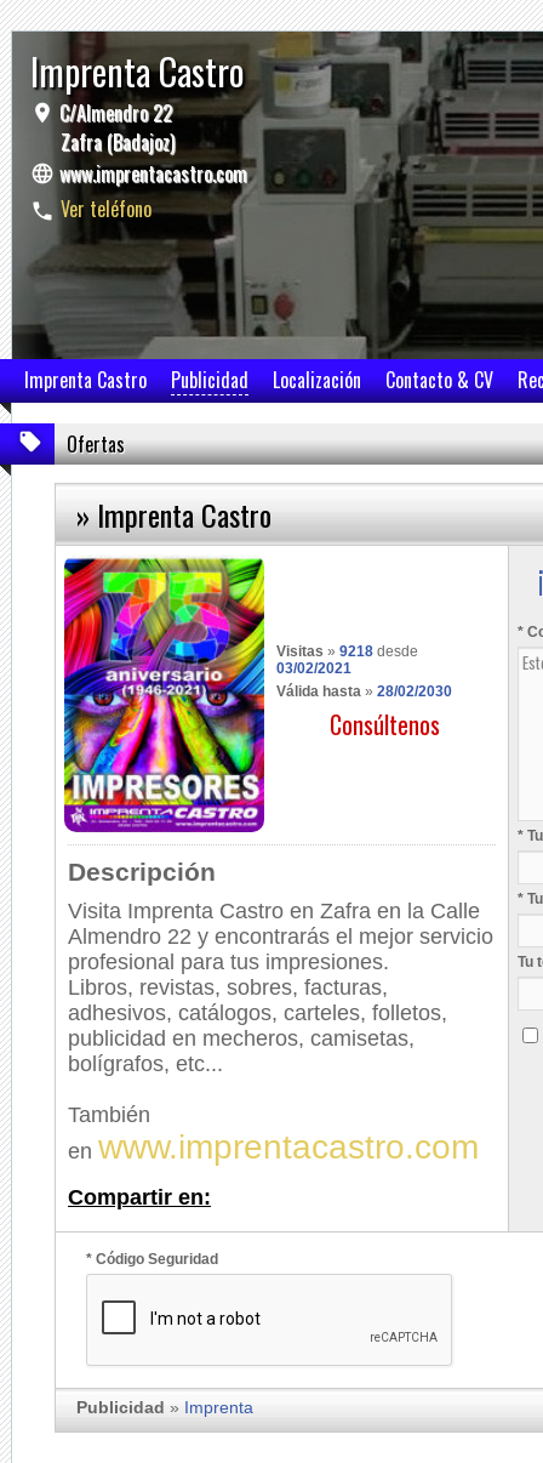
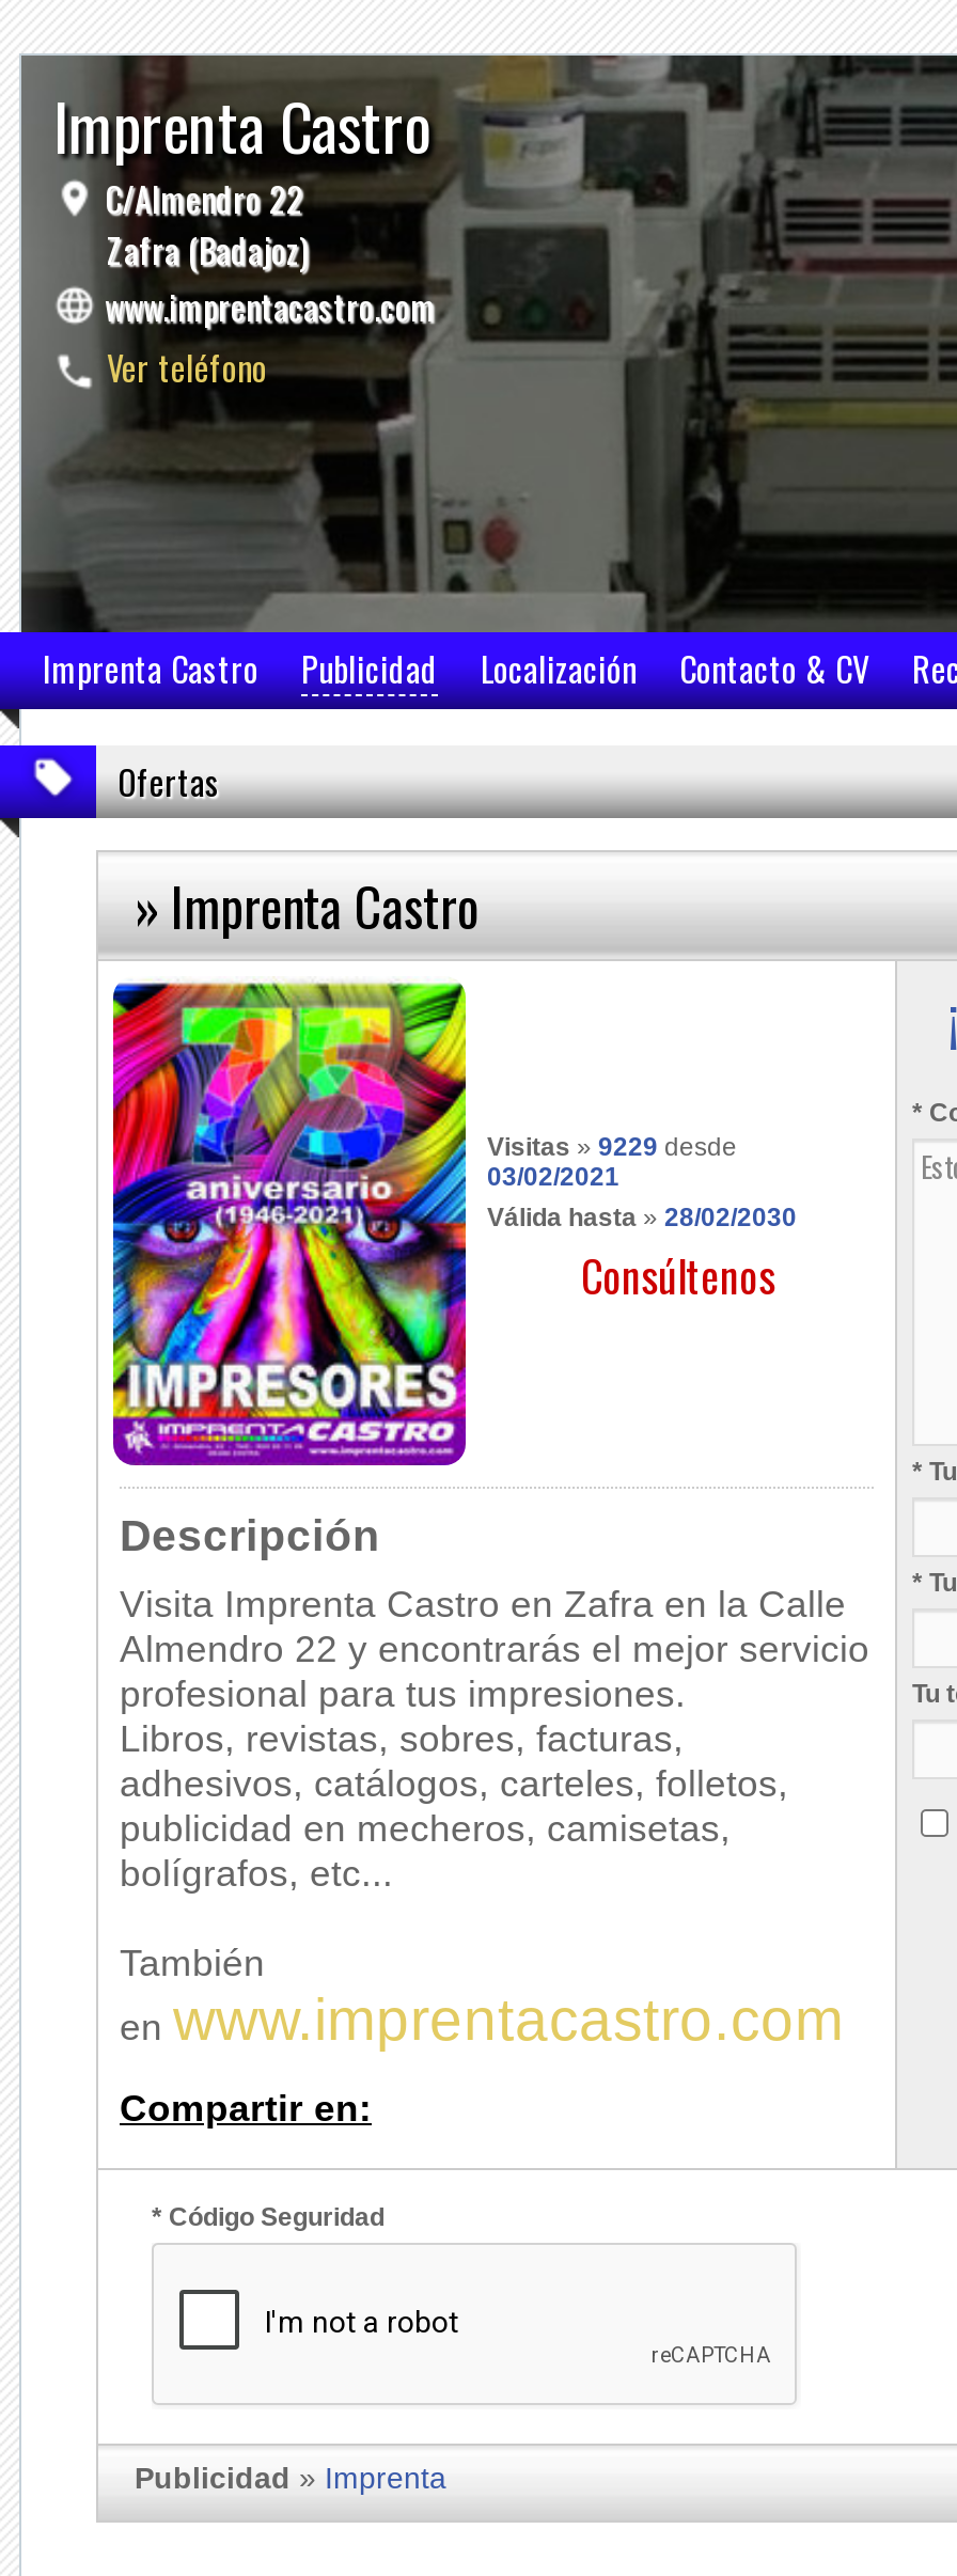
- Visitas» 9218 desde
+ Visitas» 9229 desde
